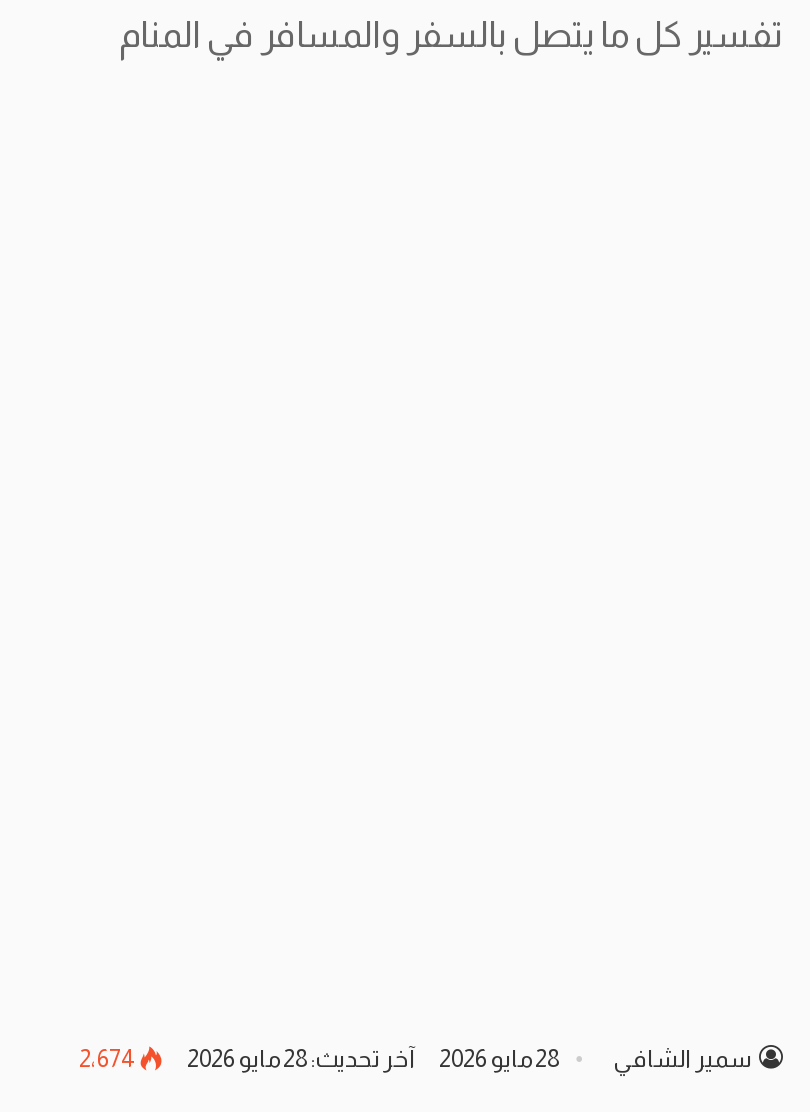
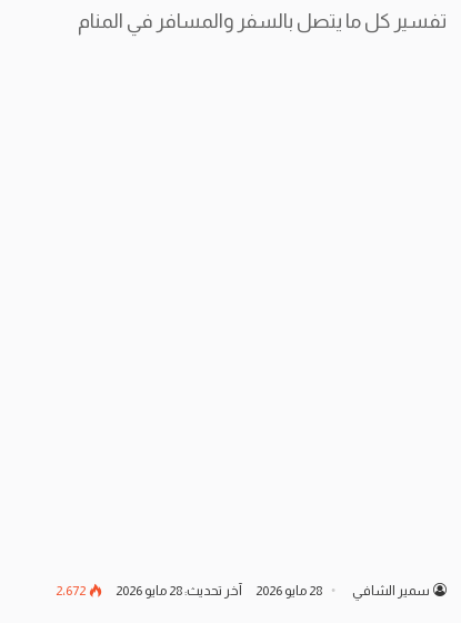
- 2٬674
+ 2٬672
